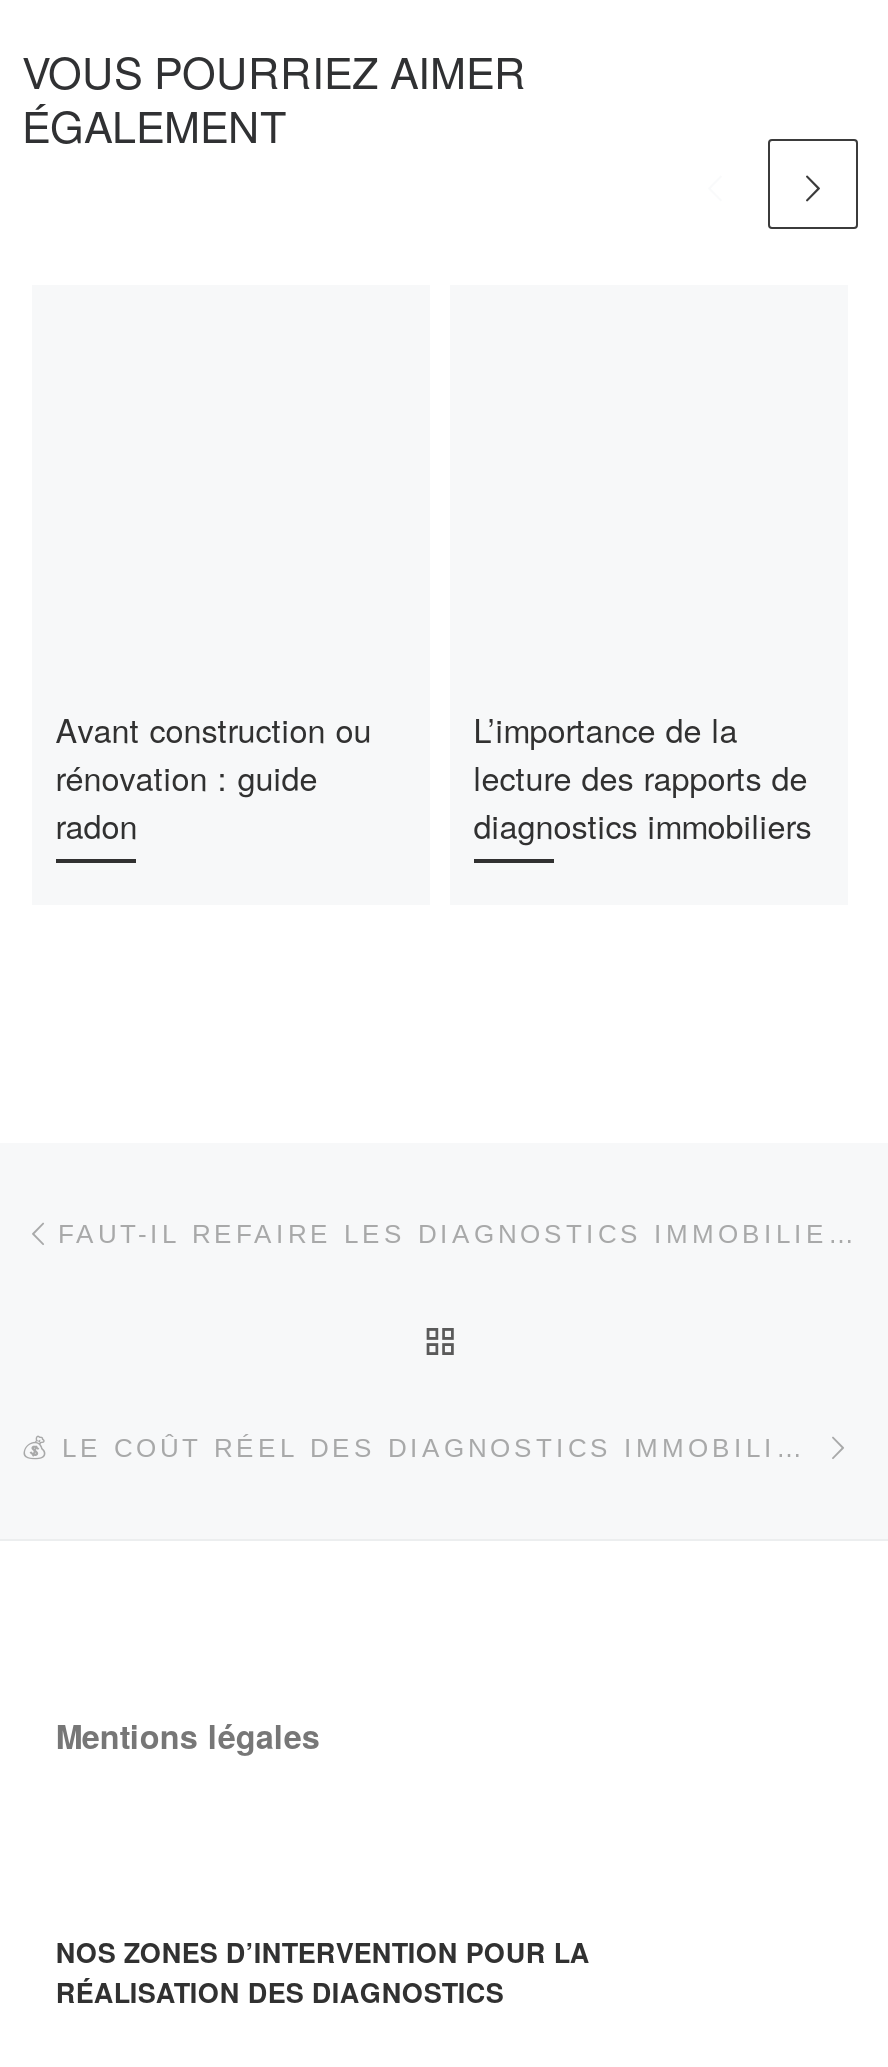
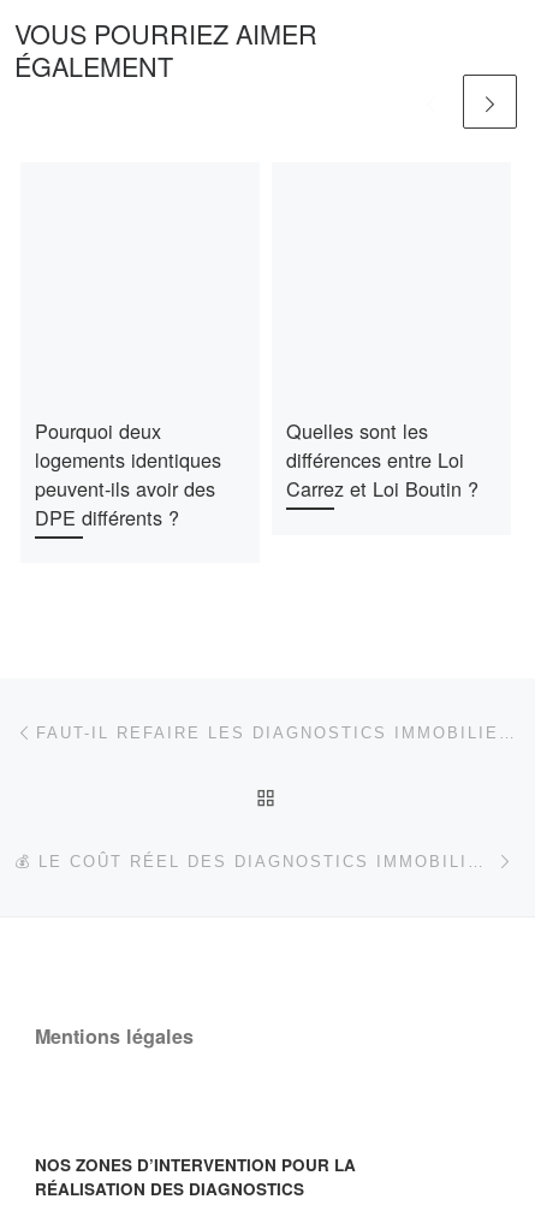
- Avant construction ou
- rénovation : guide
- radon
+ Pourquoi deux
+ logements identiques
+ peuvent-ils avoir des
+ DPE différents ?

- L’importance de la
- lecture des rapports de
- diagnostics immobiliers
+ Quelles sont les
+ différences entre Loi
+ Carrez et Loi Boutin ?
